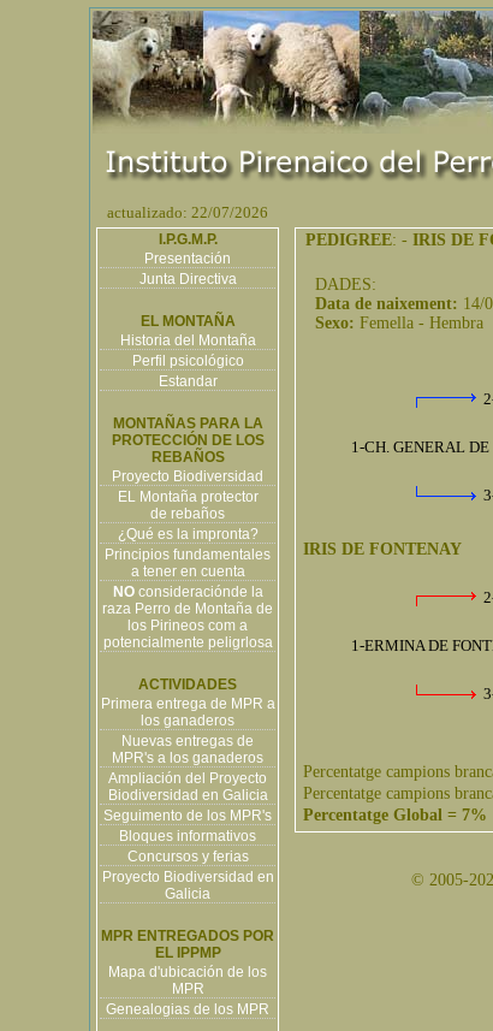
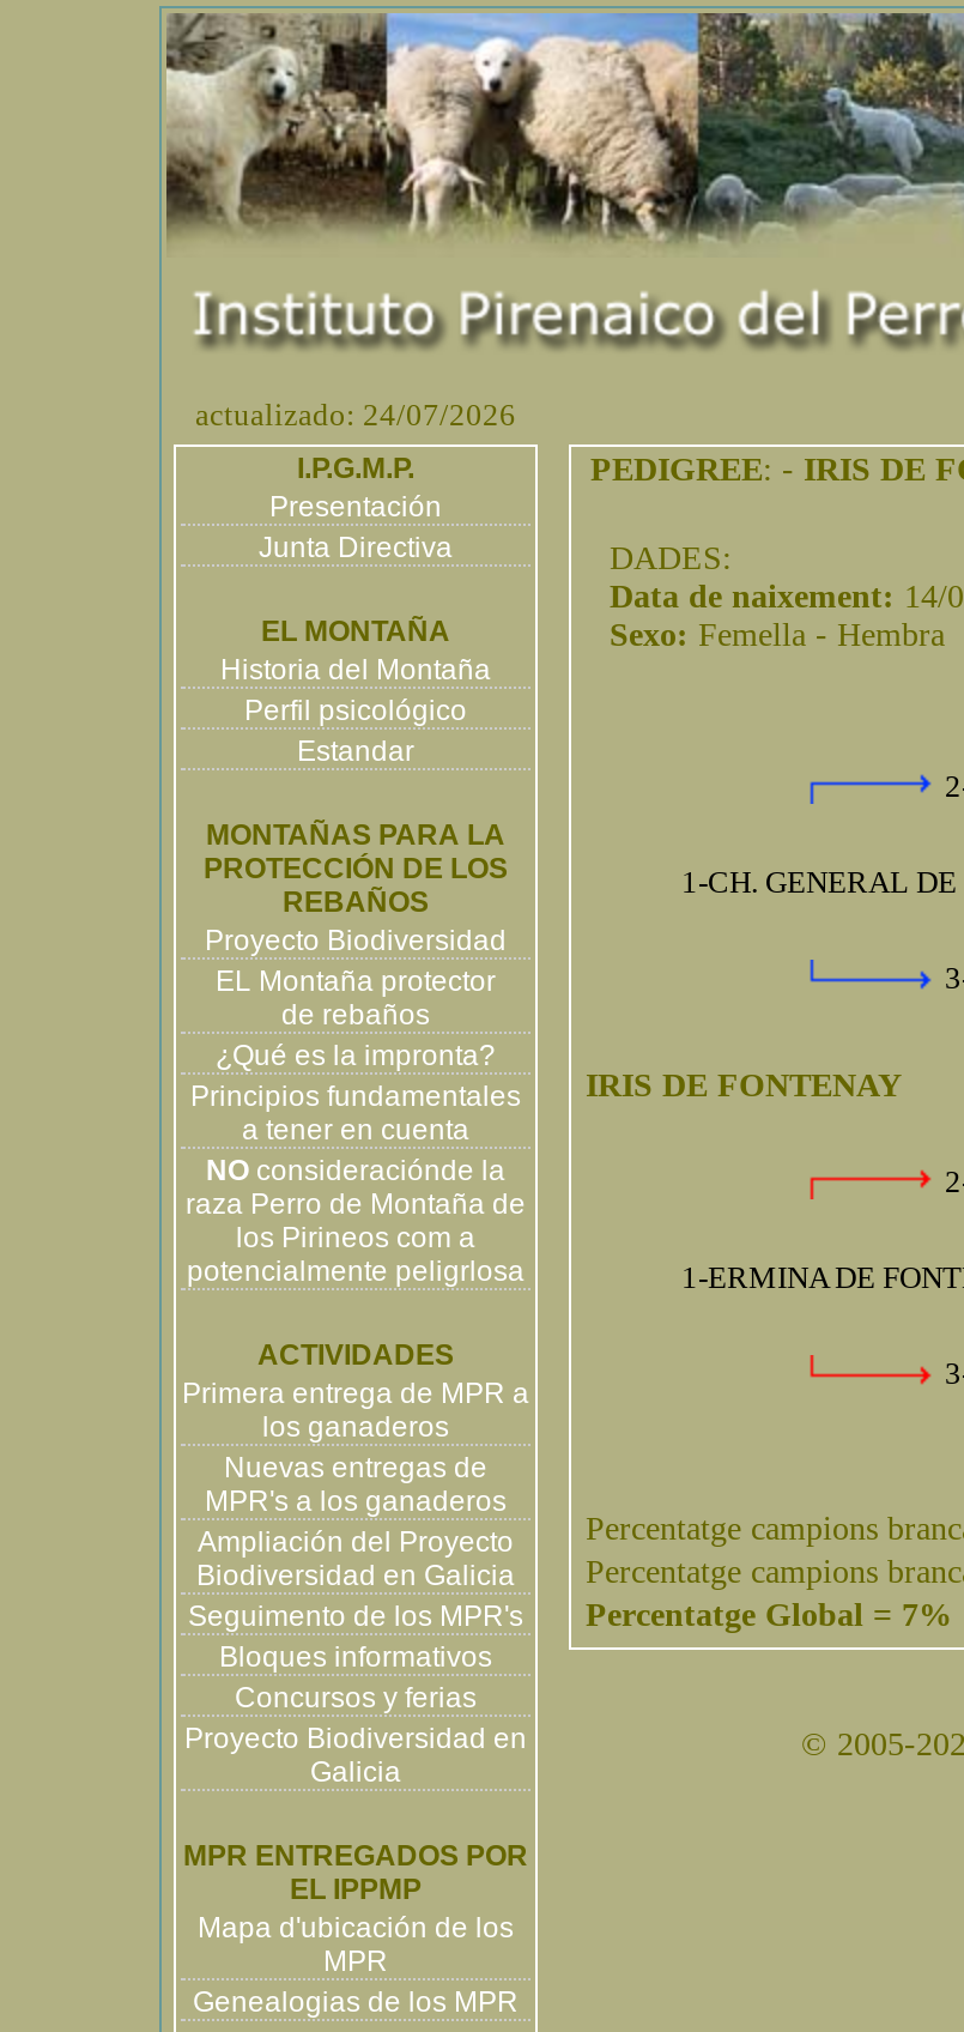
- actualizado: 22/07/2026
+ actualizado: 24/07/2026
